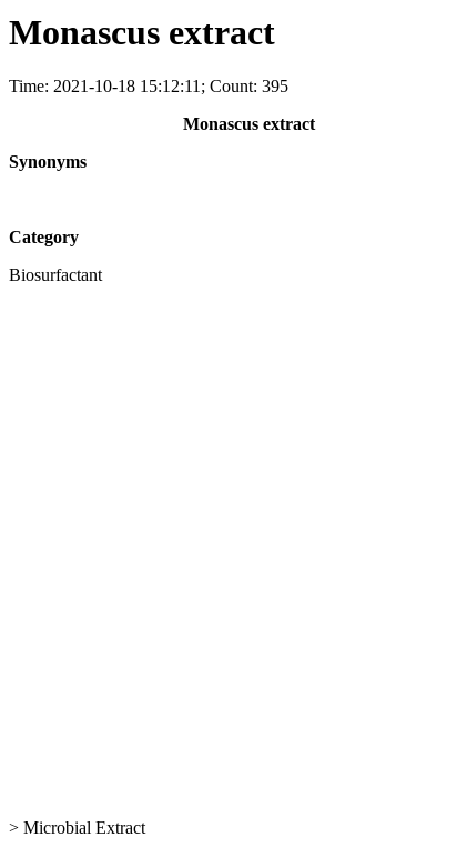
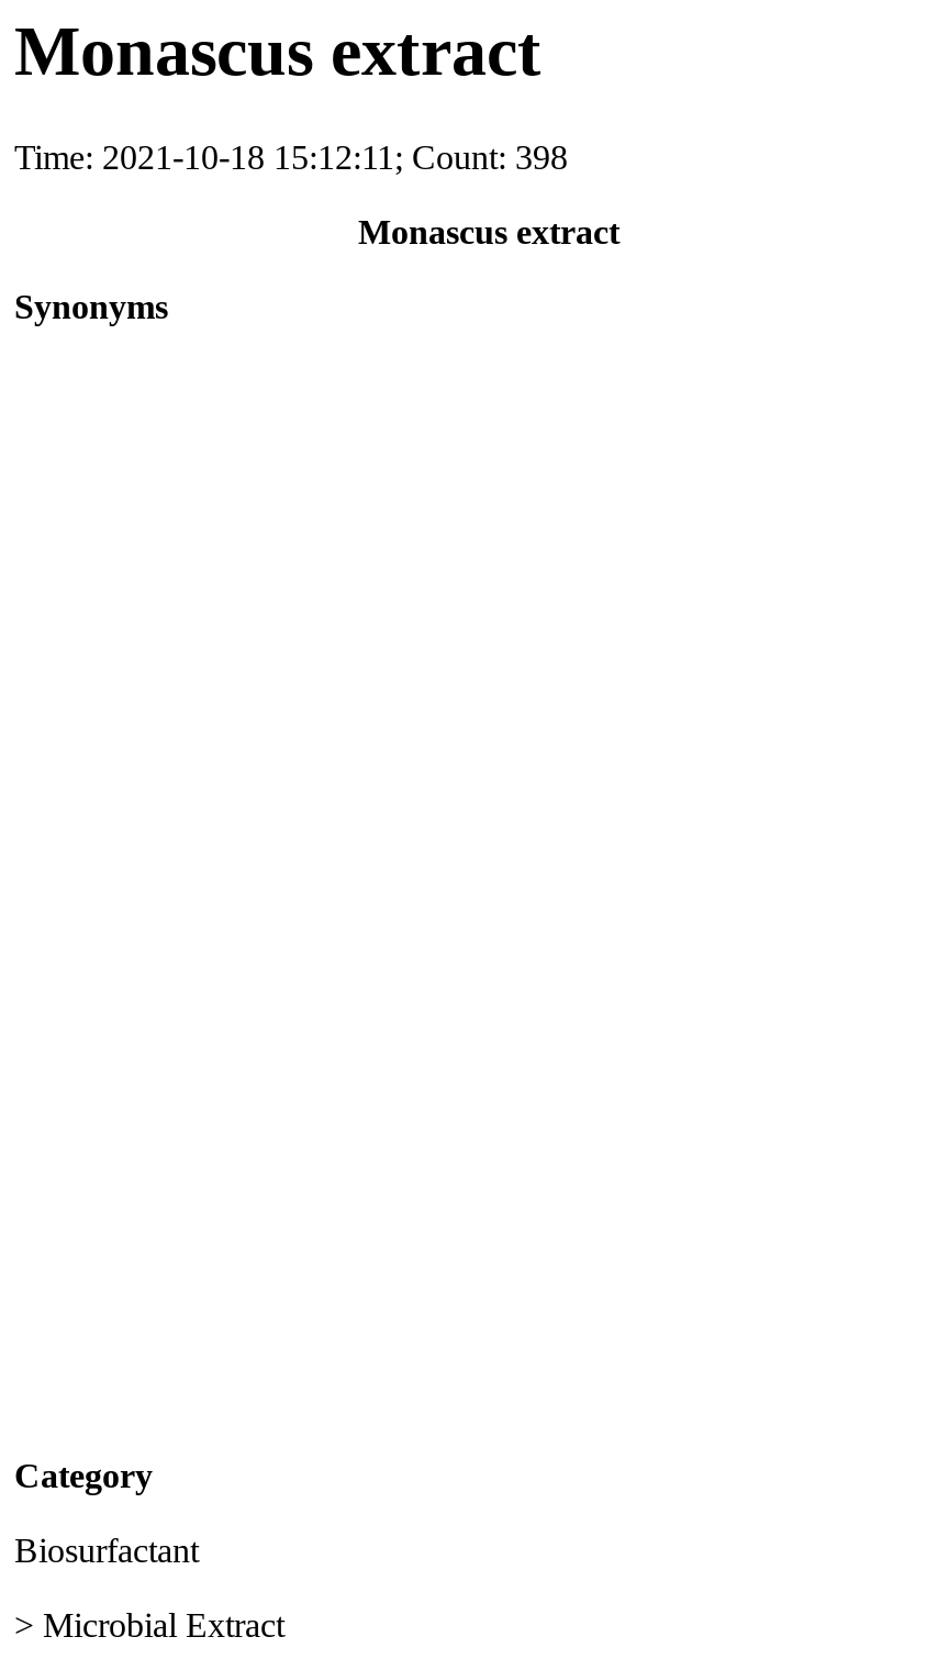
- Time: 2021-10-18 15:12:11; Count: 395
+ Time: 2021-10-18 15:12:11; Count: 398

moved down: Category | Biosurfactant
